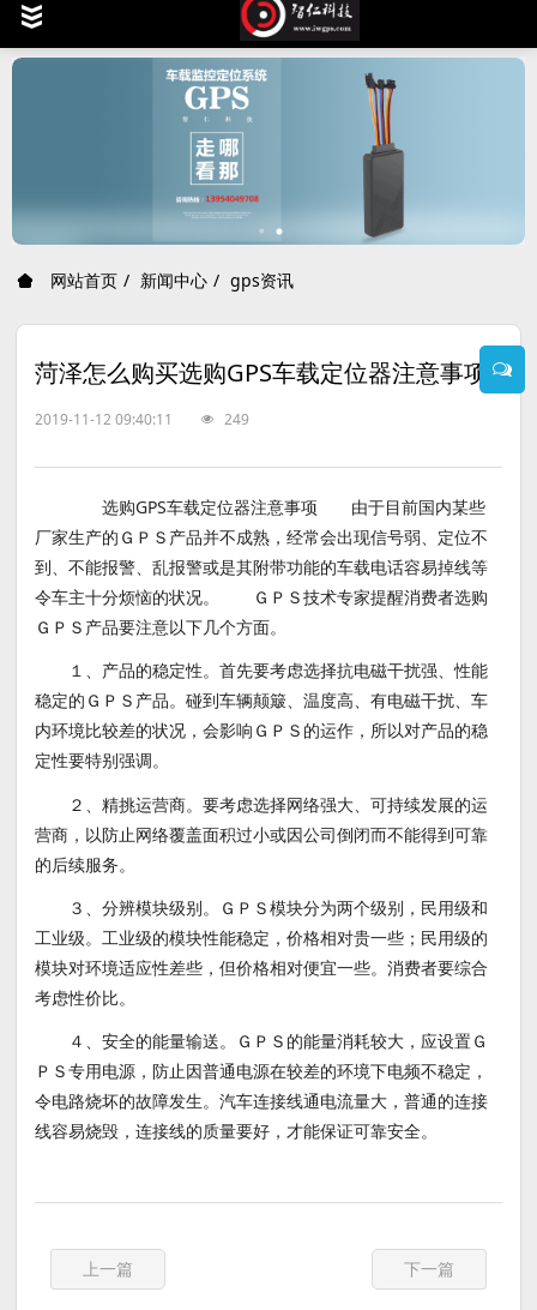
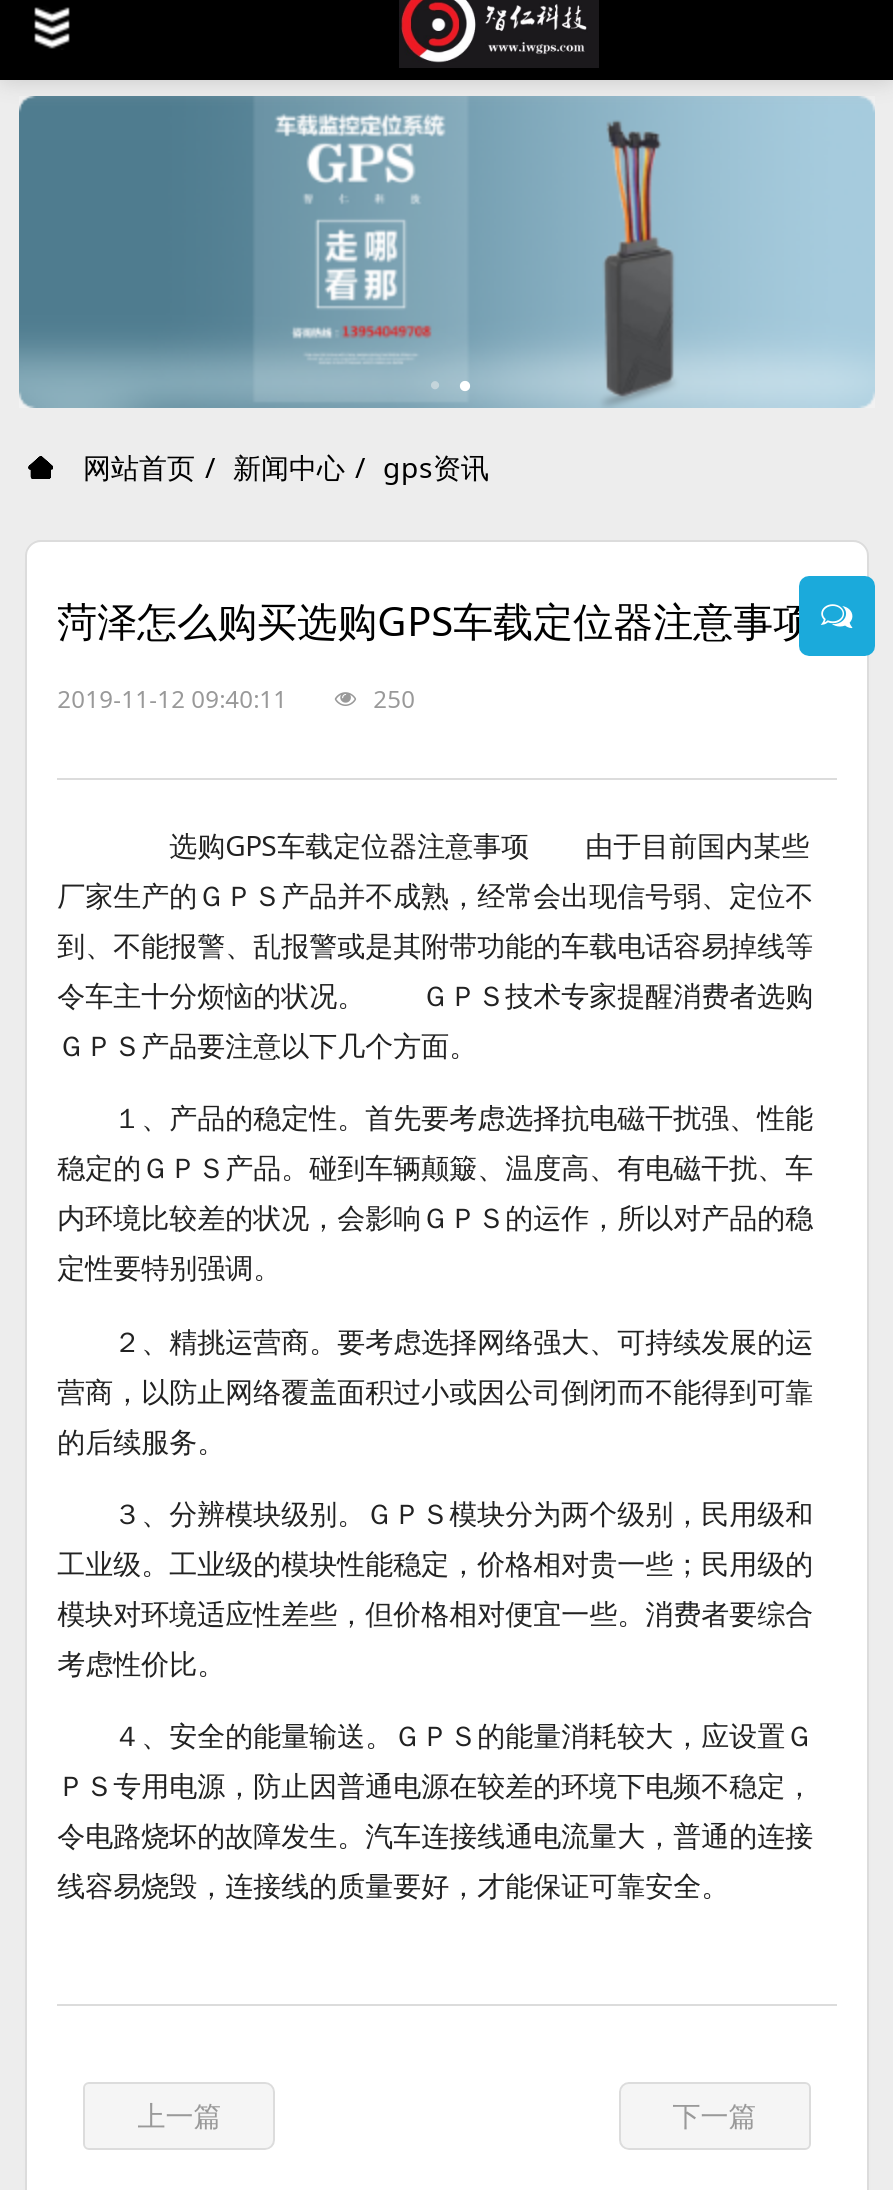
- 249
+ 250
